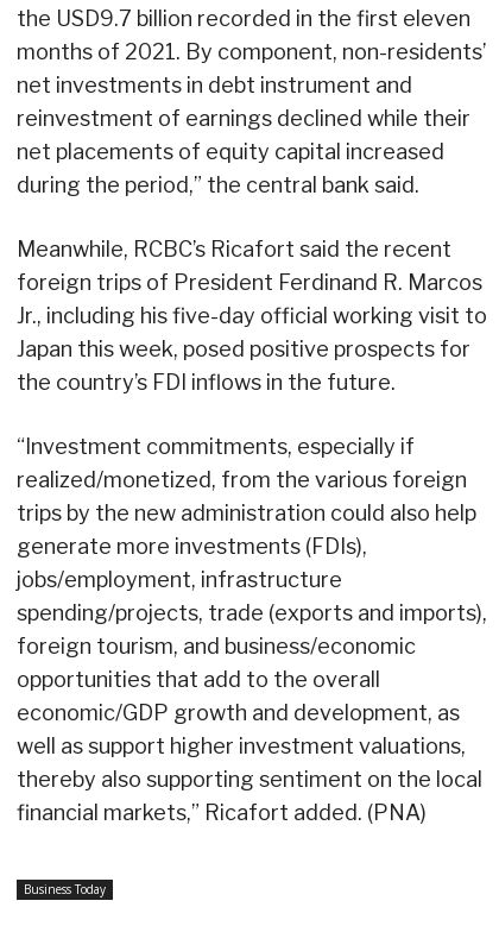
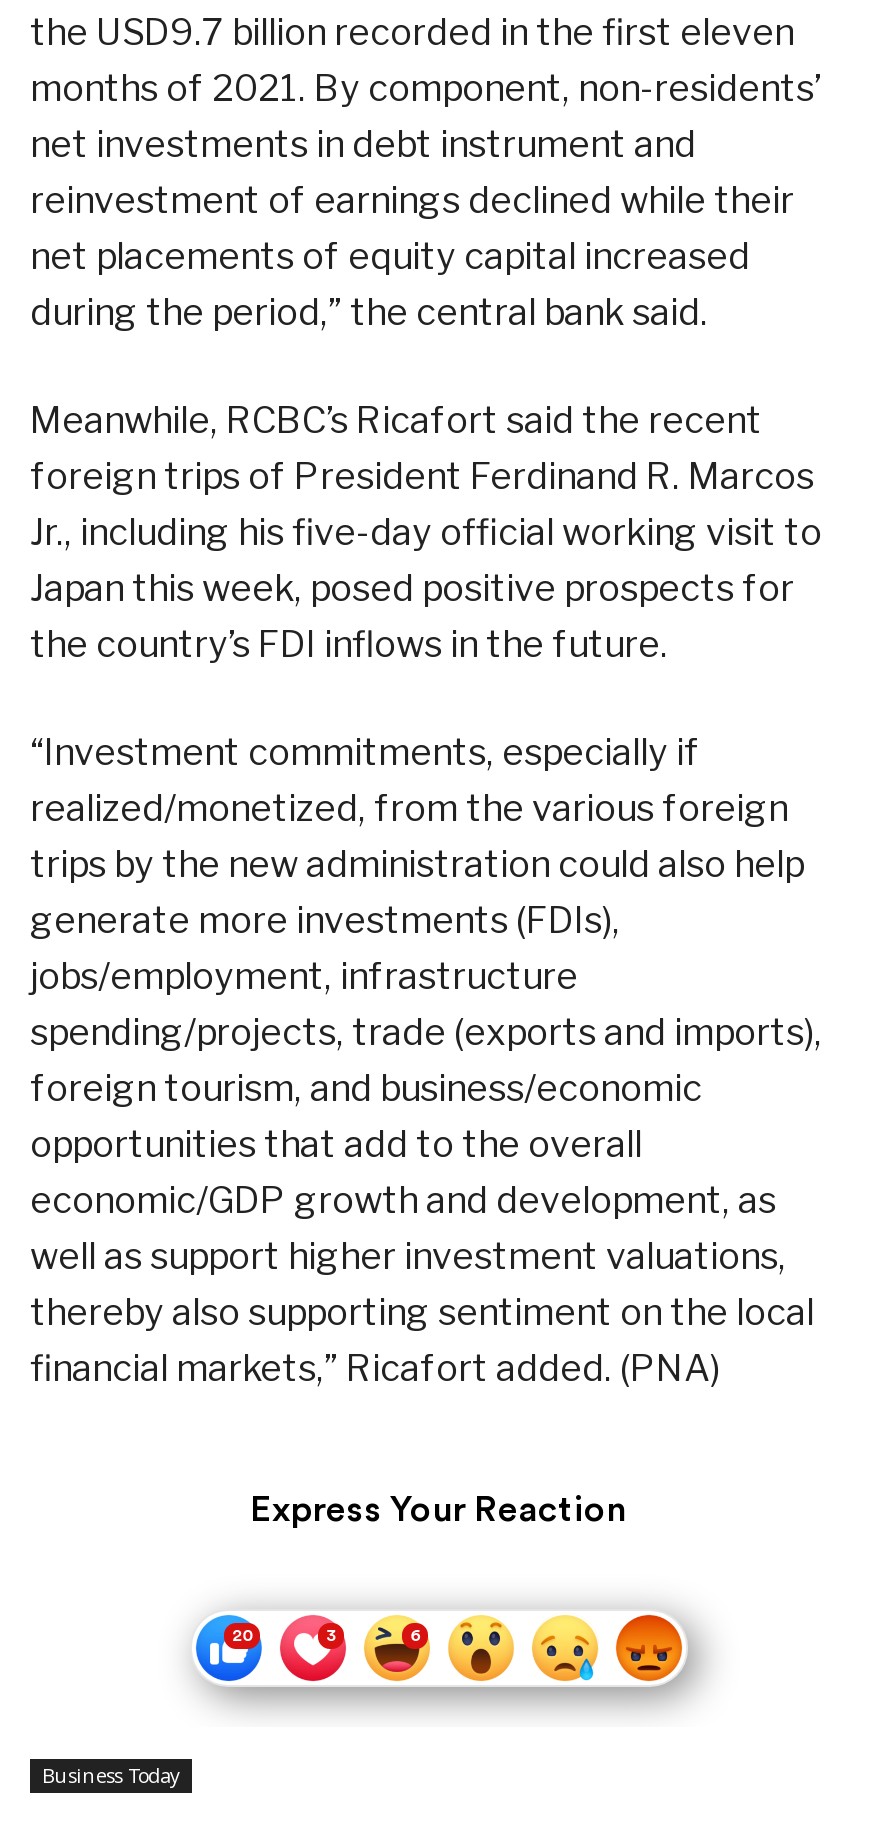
+ [image]

+ Express Your Reaction
